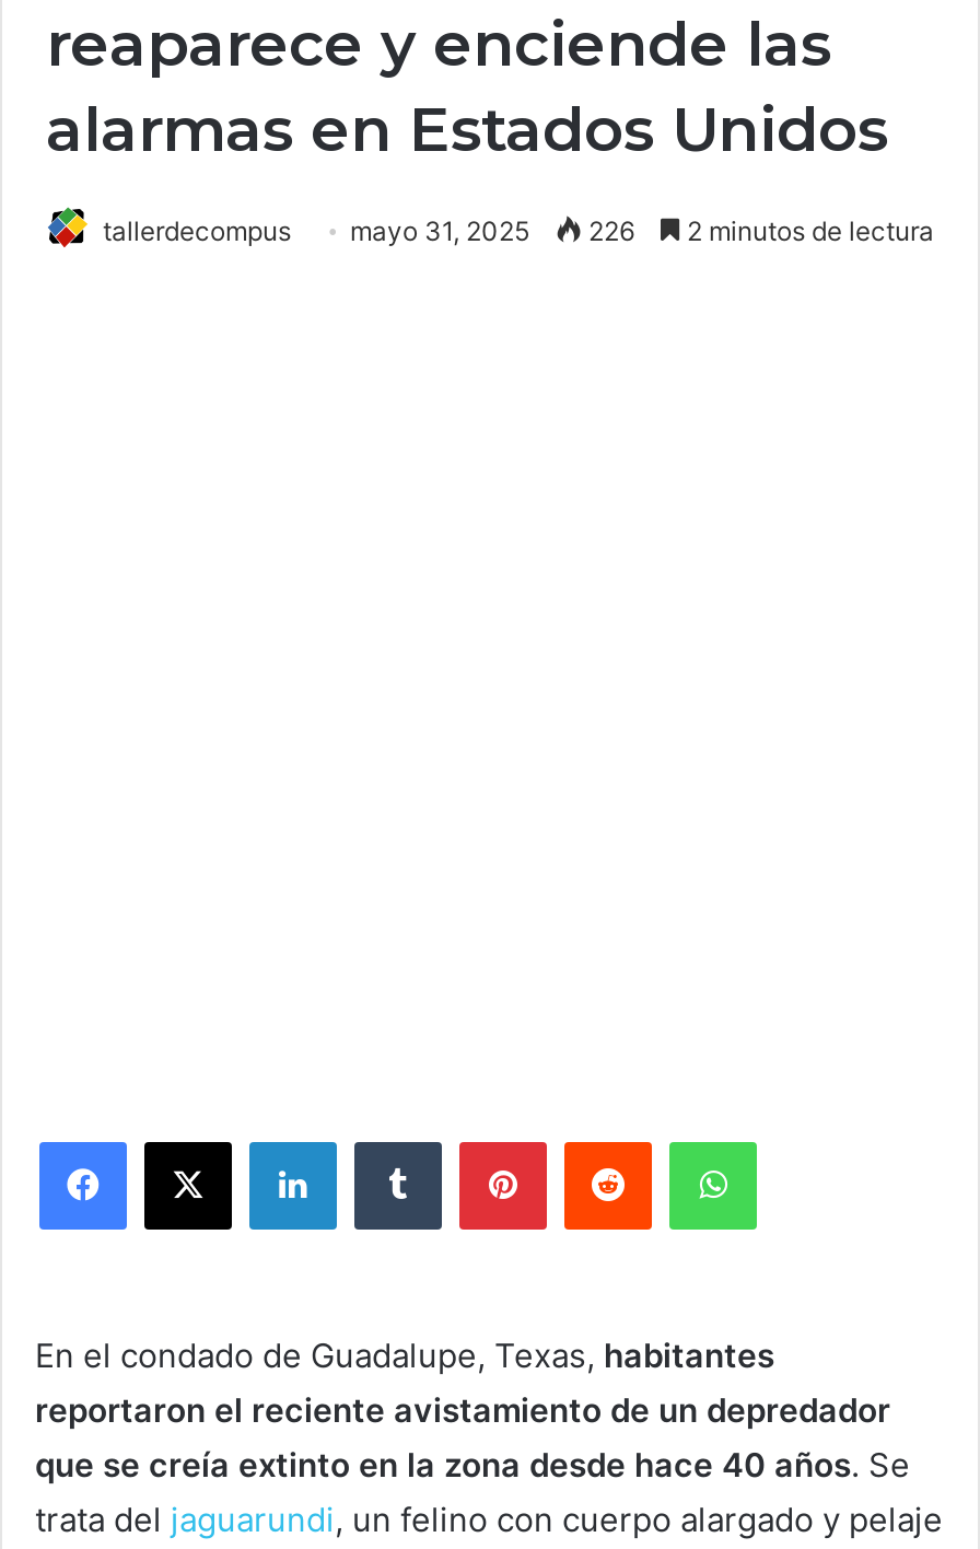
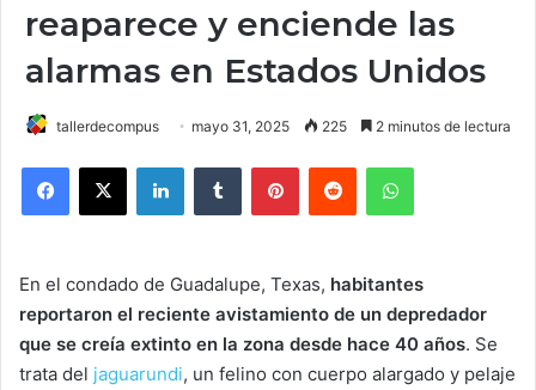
- tallerdecompus mayo 31, 2025 226 2 minutos de lectura
+ tallerdecompus mayo 31, 2025 225 2 minutos de lectura
